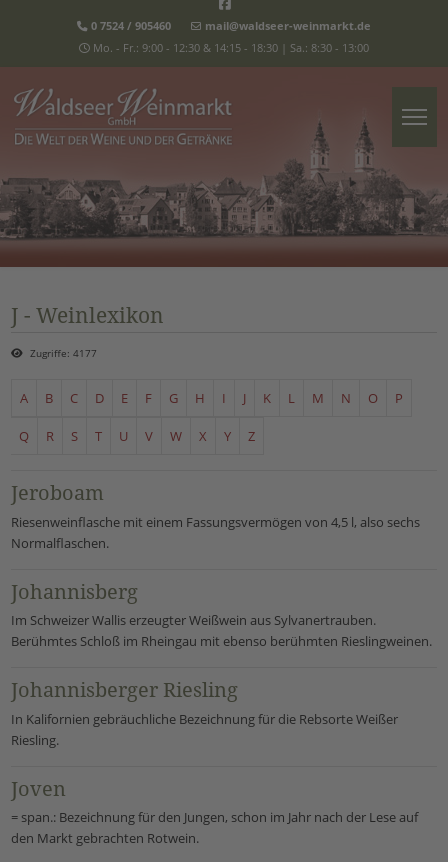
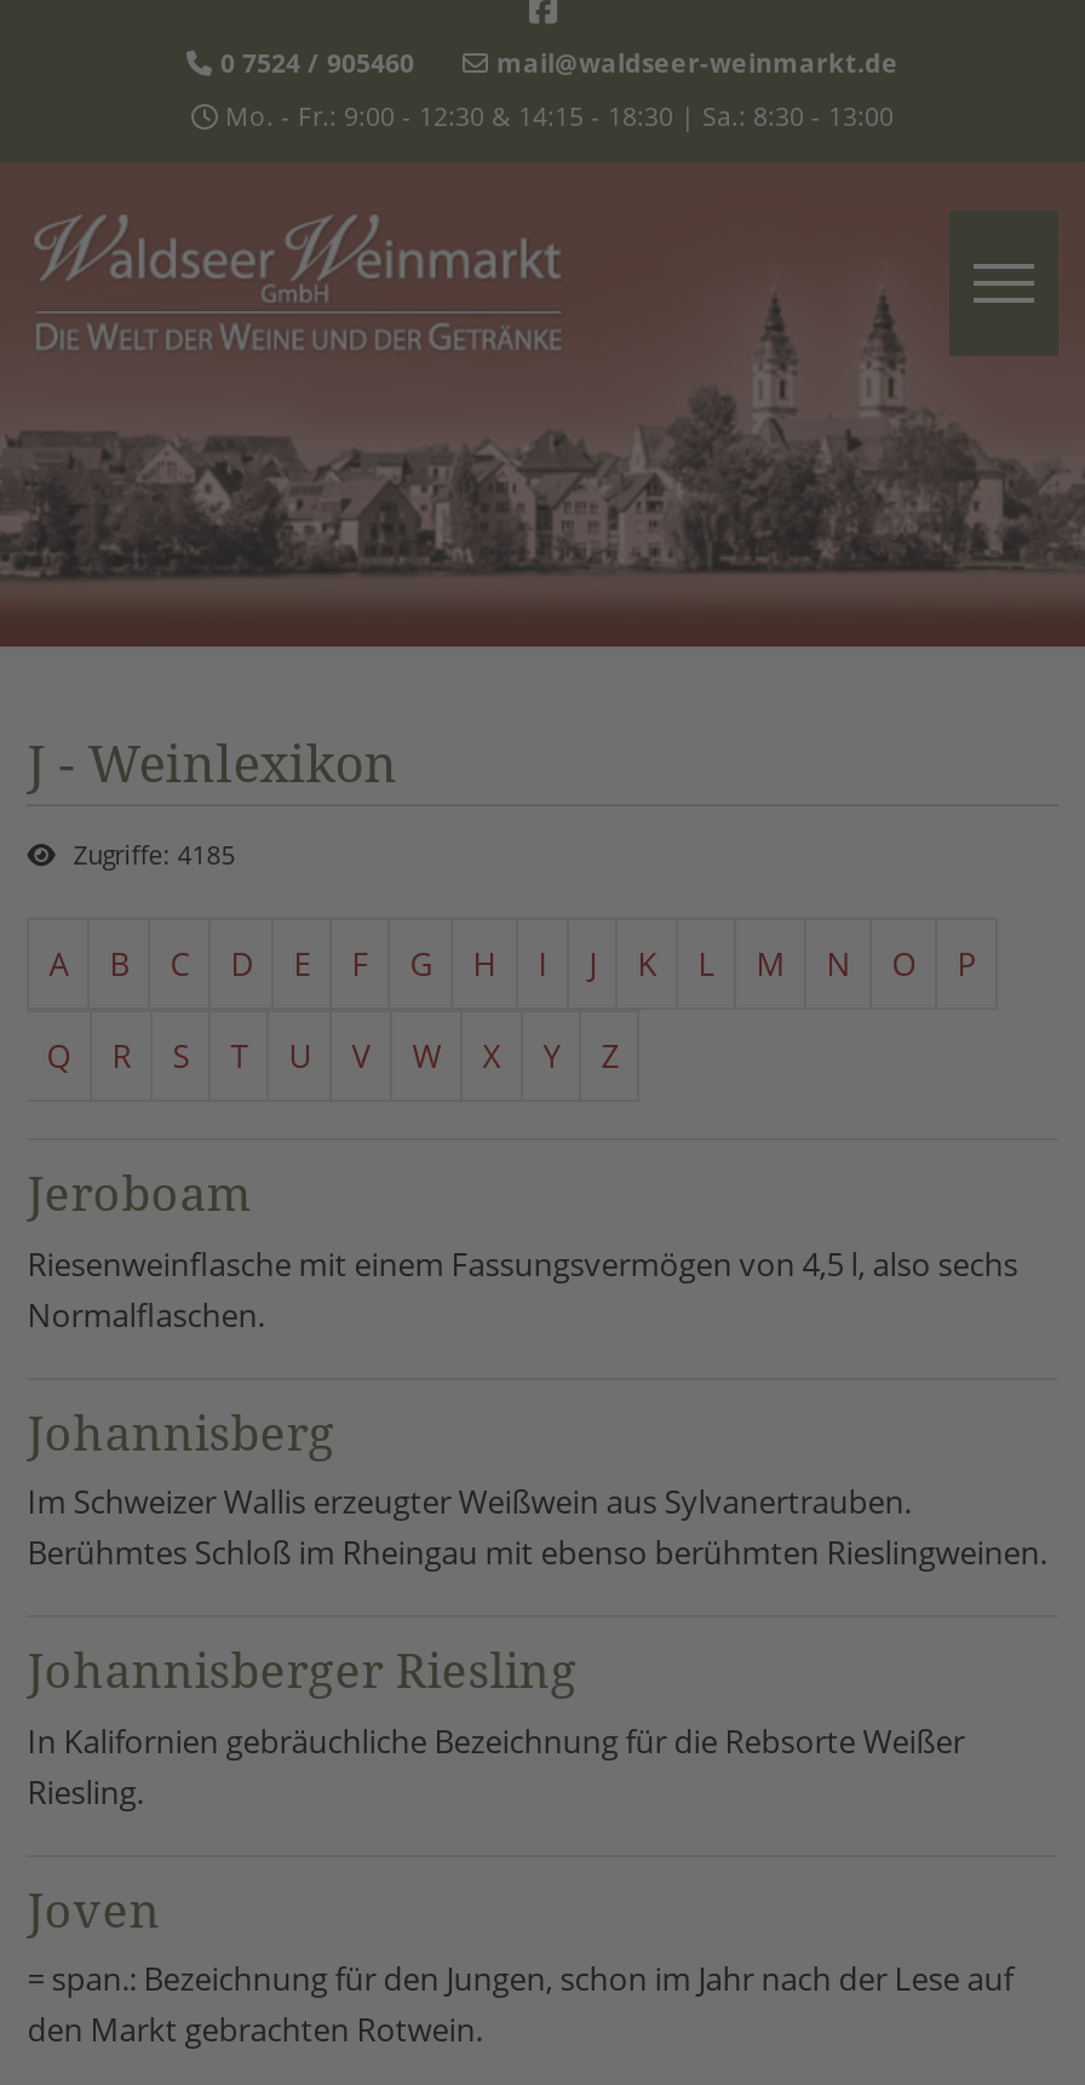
- Zugriffe: 4177
+ Zugriffe: 4185
